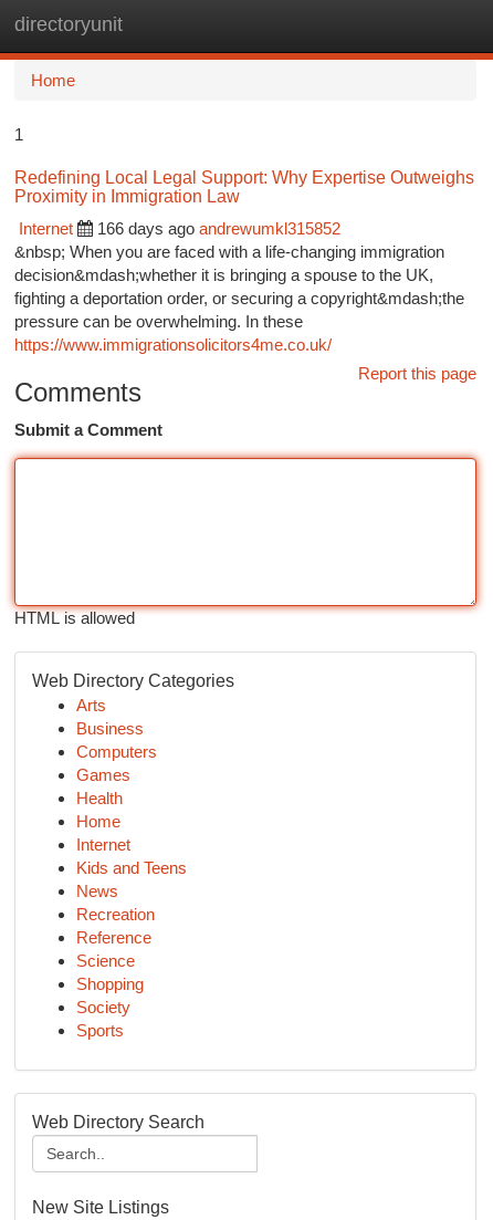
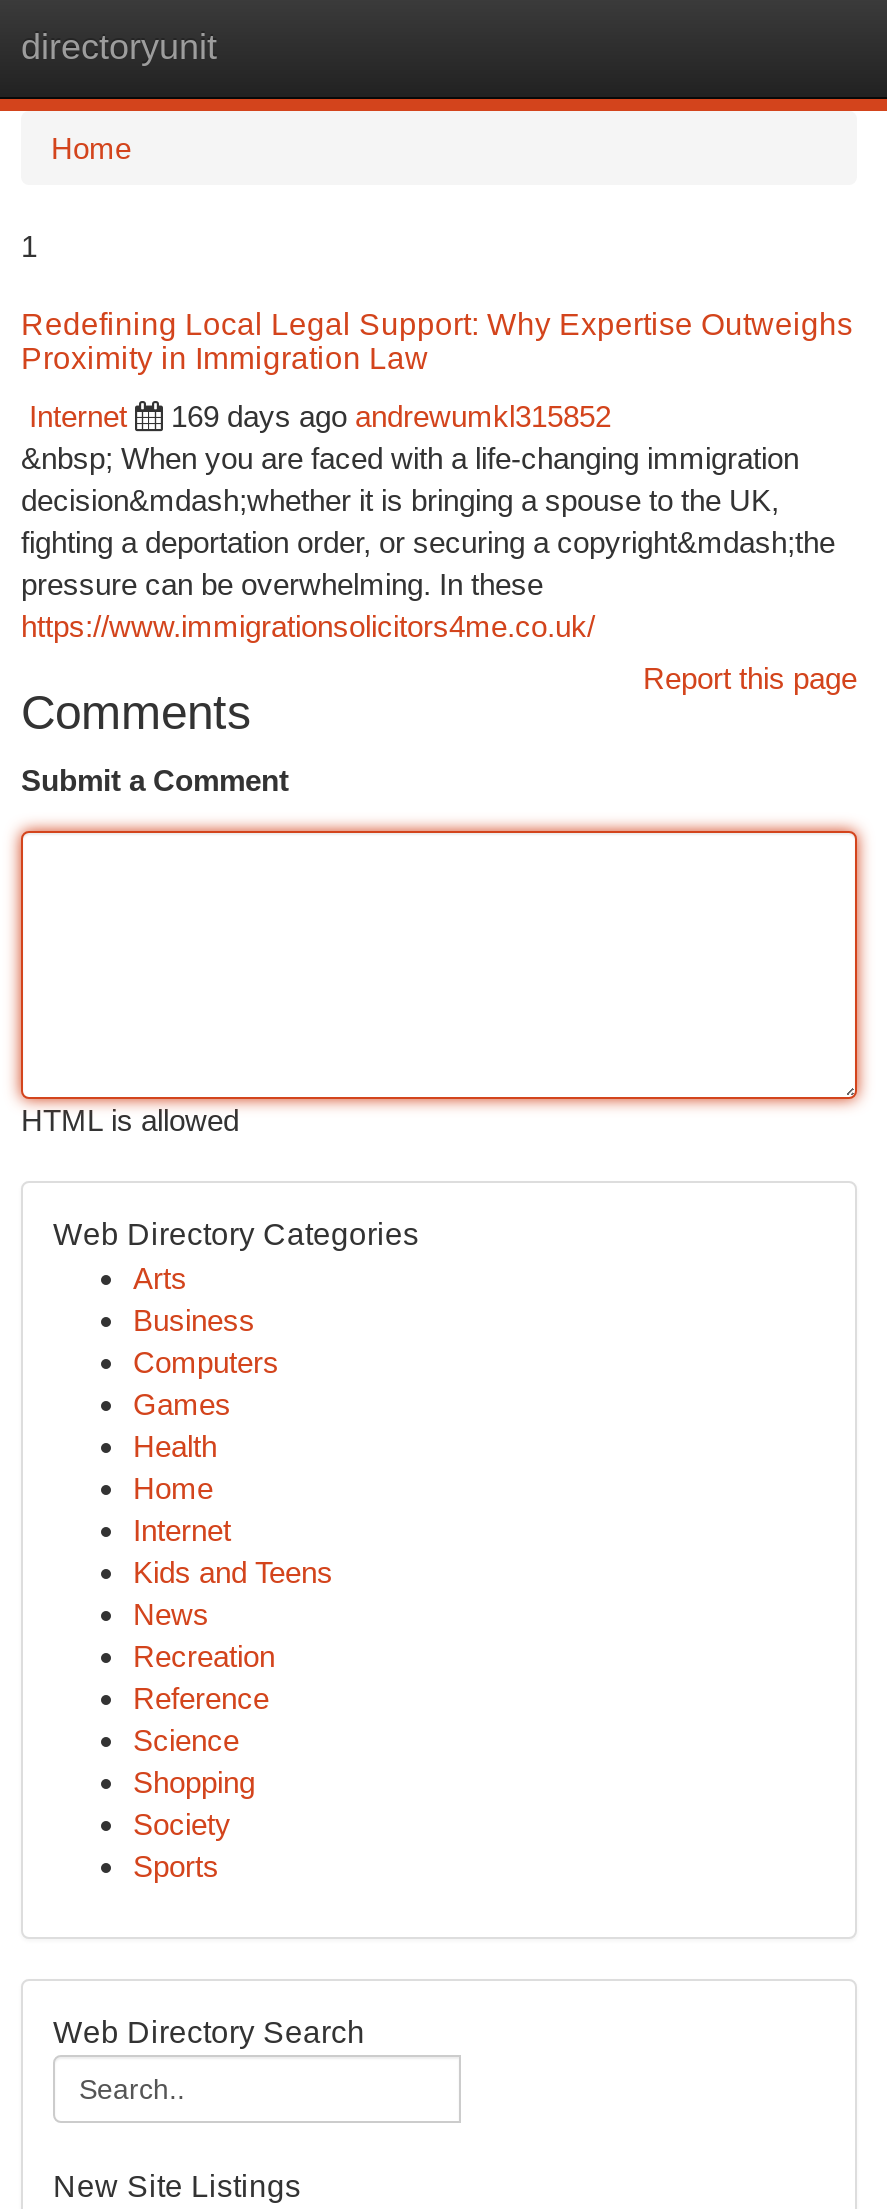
- 166 days ago andrewumkl315852
+ 169 days ago andrewumkl315852
